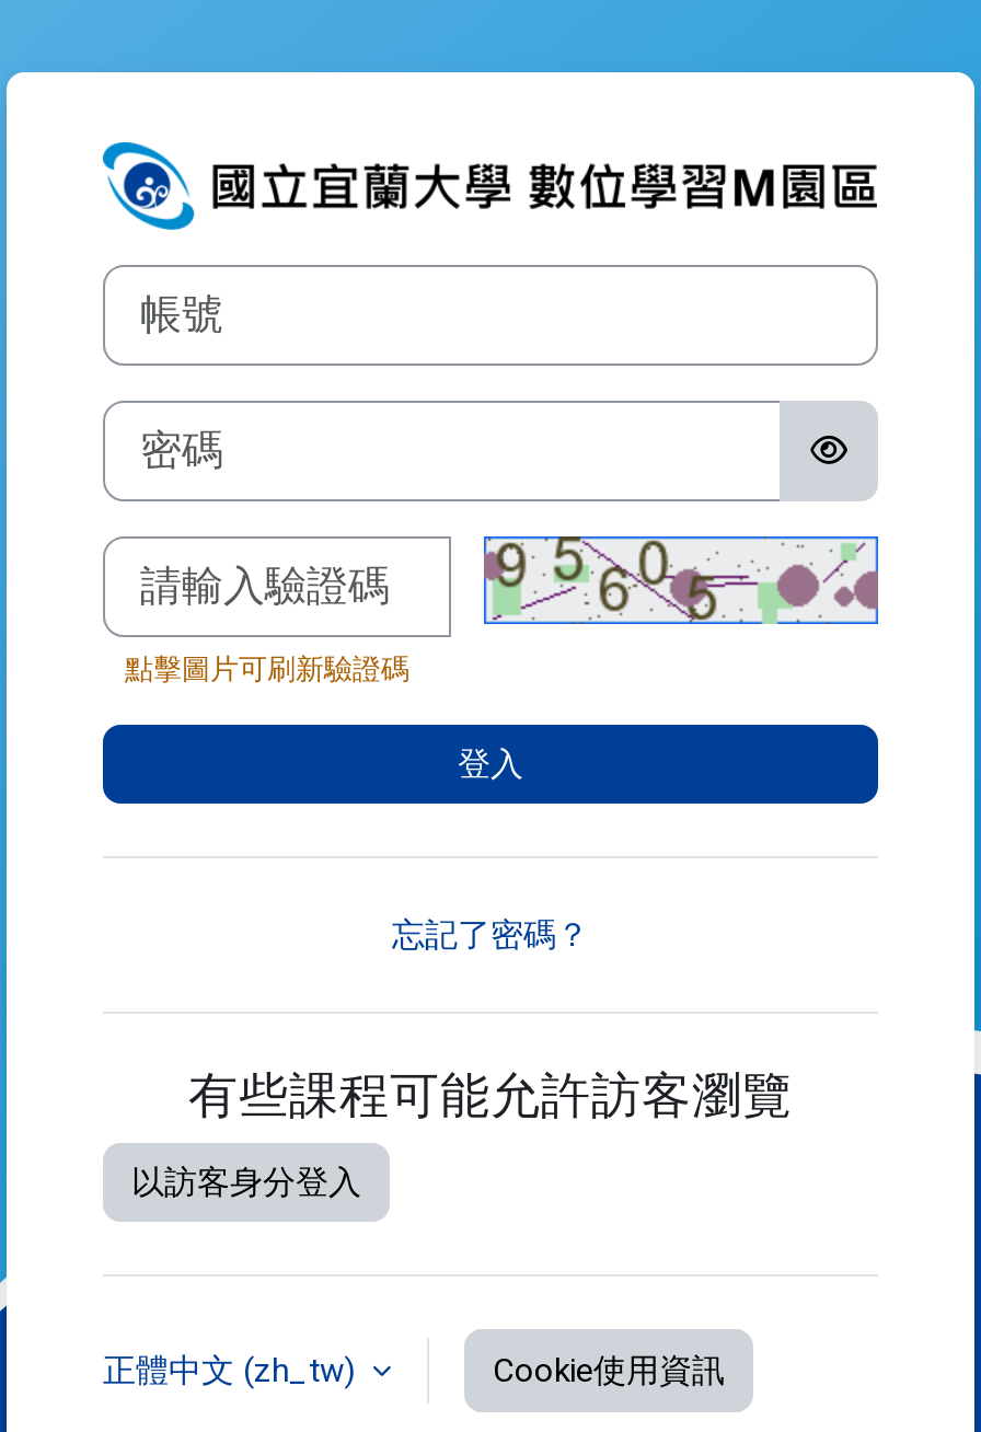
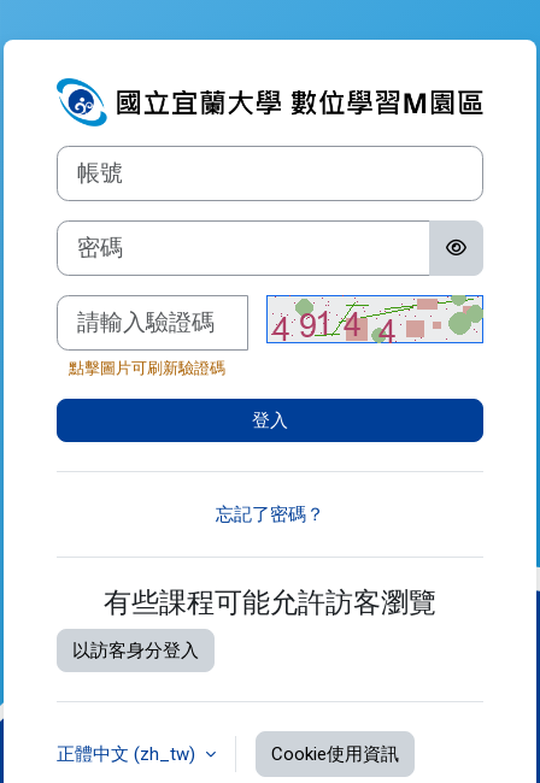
- [image]
+ [image]
